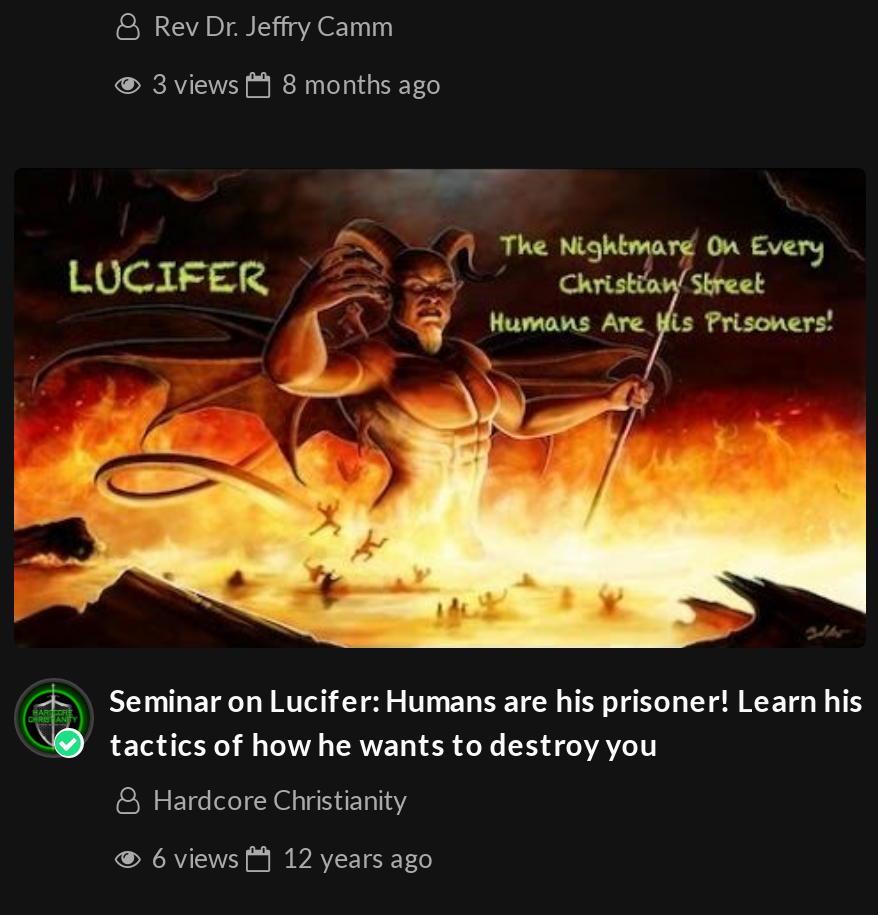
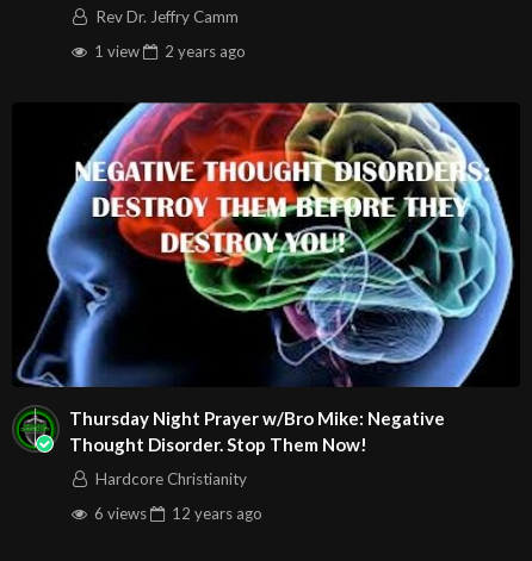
- 3 views
- 8 months ago
+ 1 view
+ 2 years ago

- [image]
- Seminar on Lucifer: Humans are his prisoner! Learn his
- tactics of how he wants to destroy you
+ [image]
+ Thursday Night Prayer w/Bro Mike: Negative
+ Thought Disorder. Stop Them Now!
